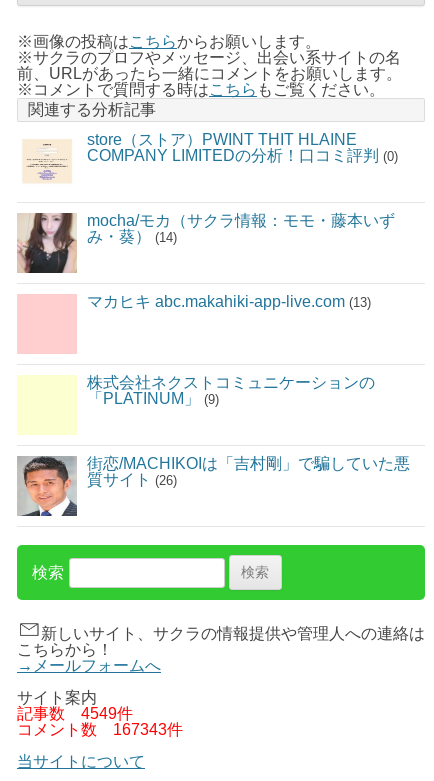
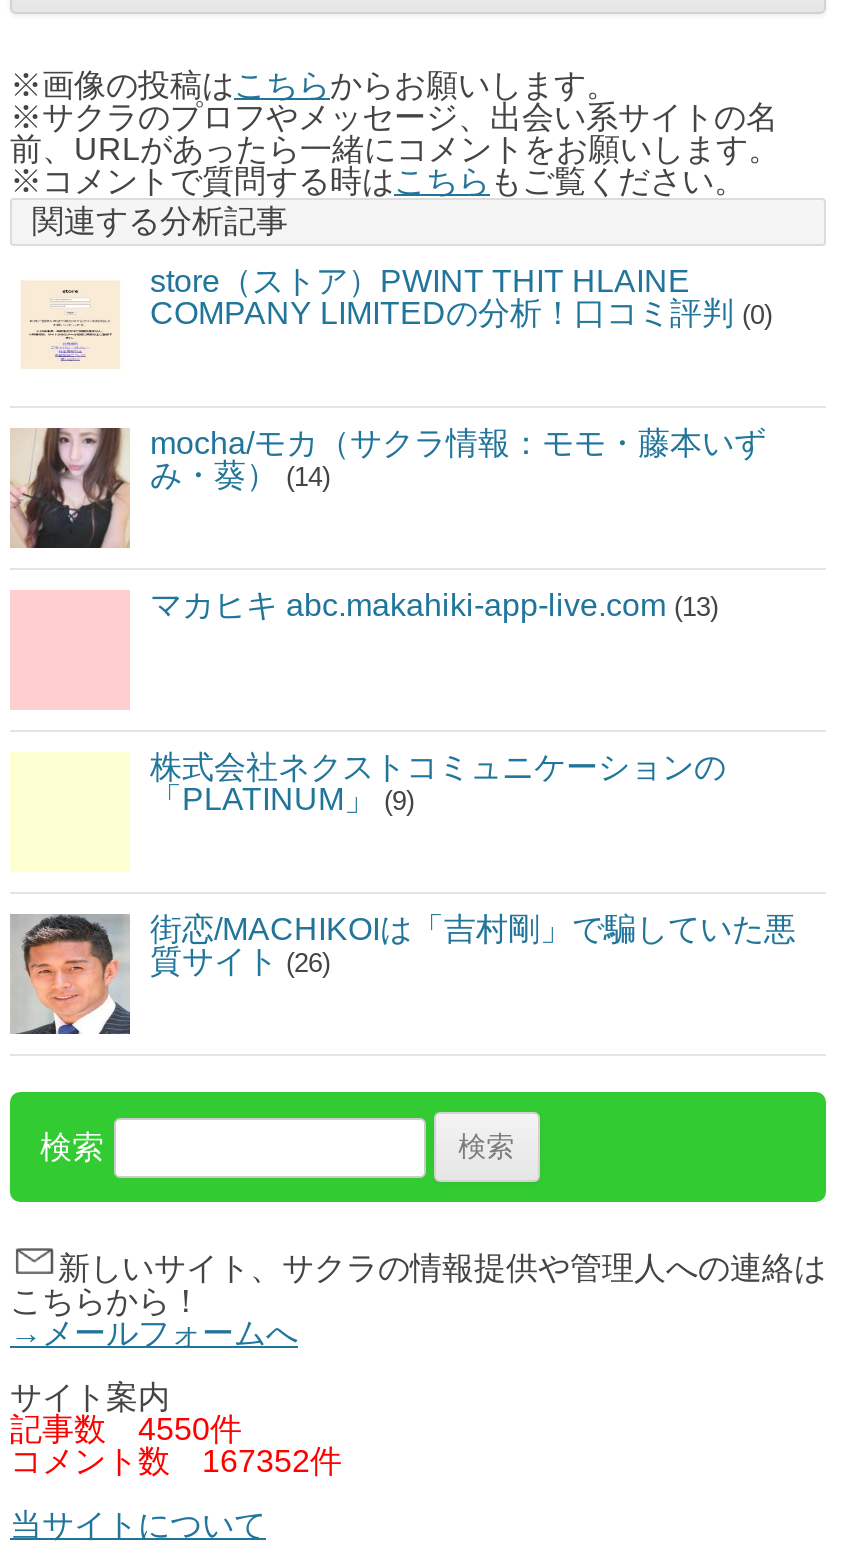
- 記事数4549件
+ 記事数4550件

- コメント数167343件
+ コメント数167352件
